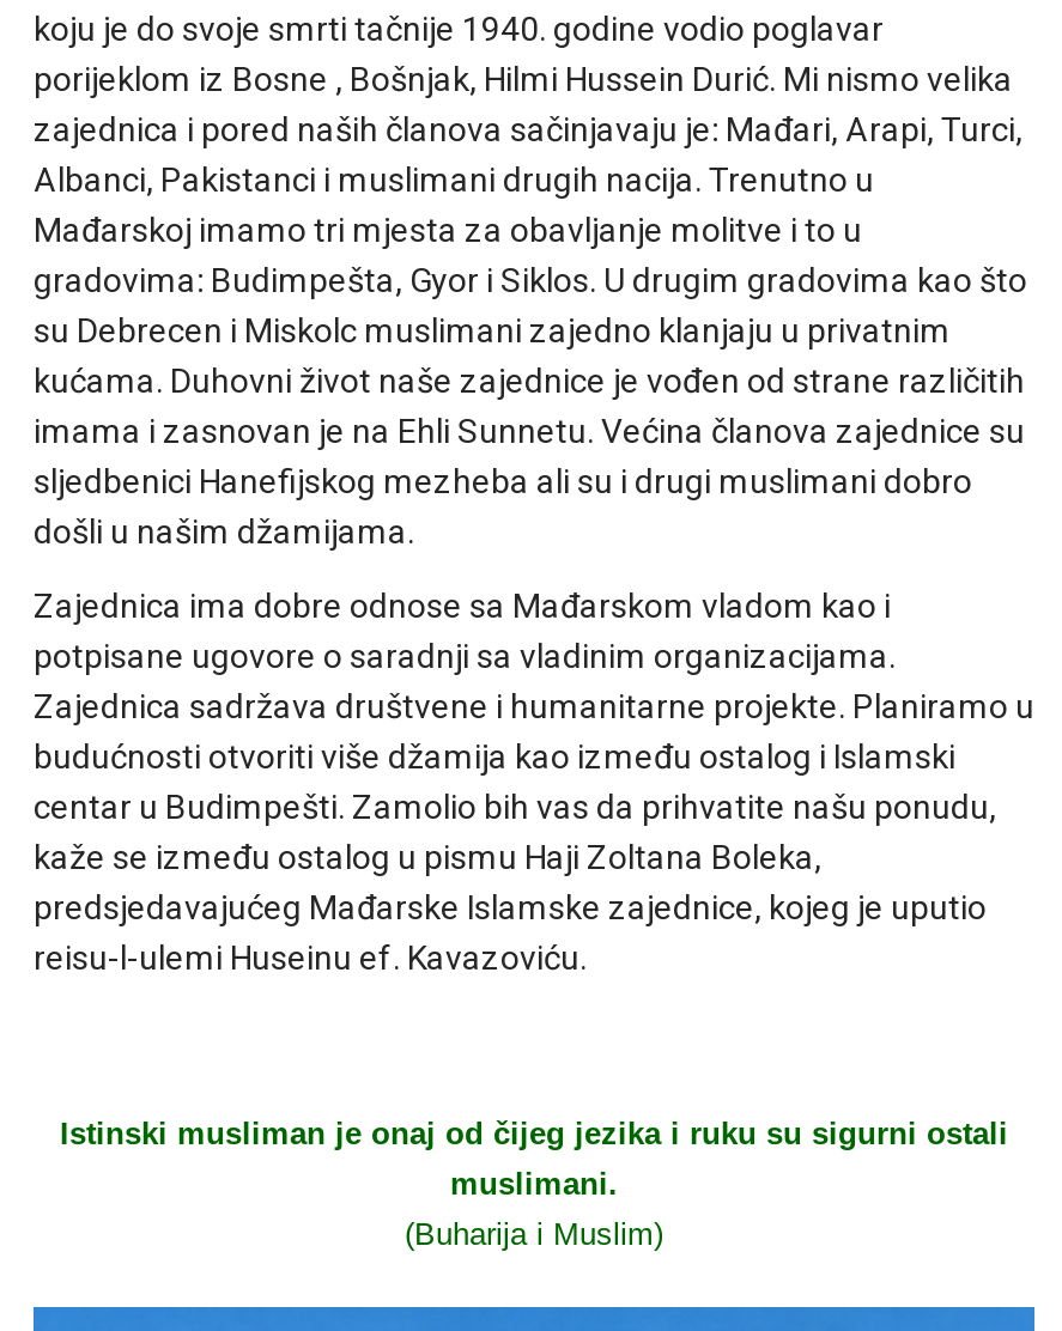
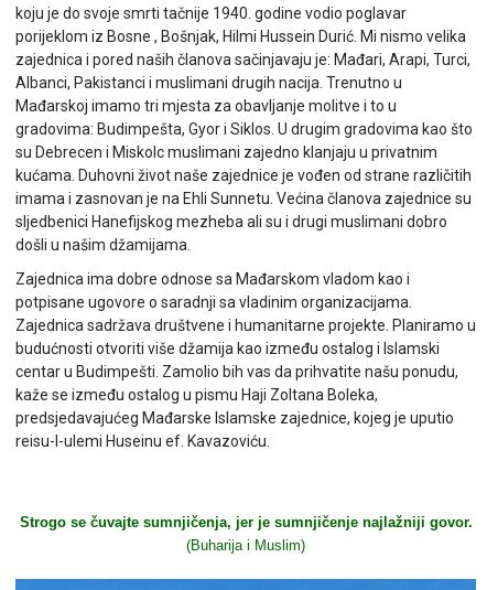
- Istinski musliman je onaj od čijeg jezika i ruku su sigurni ostali
- muslimani.
+ Strogo se čuvajte sumnjičenja, jer je sumnjičenje najlažniji govor.
